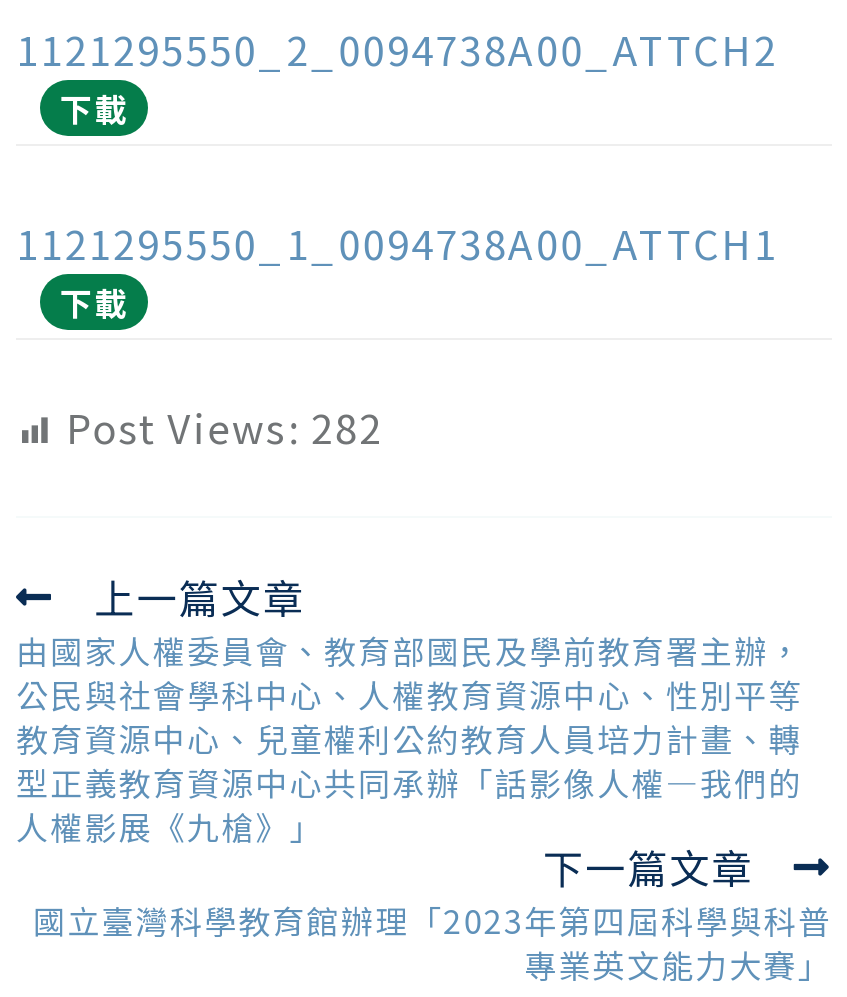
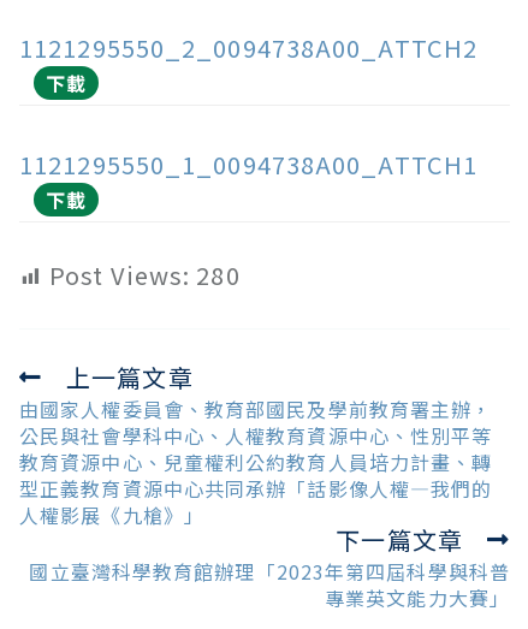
- Post Views: 282
+ Post Views: 280
